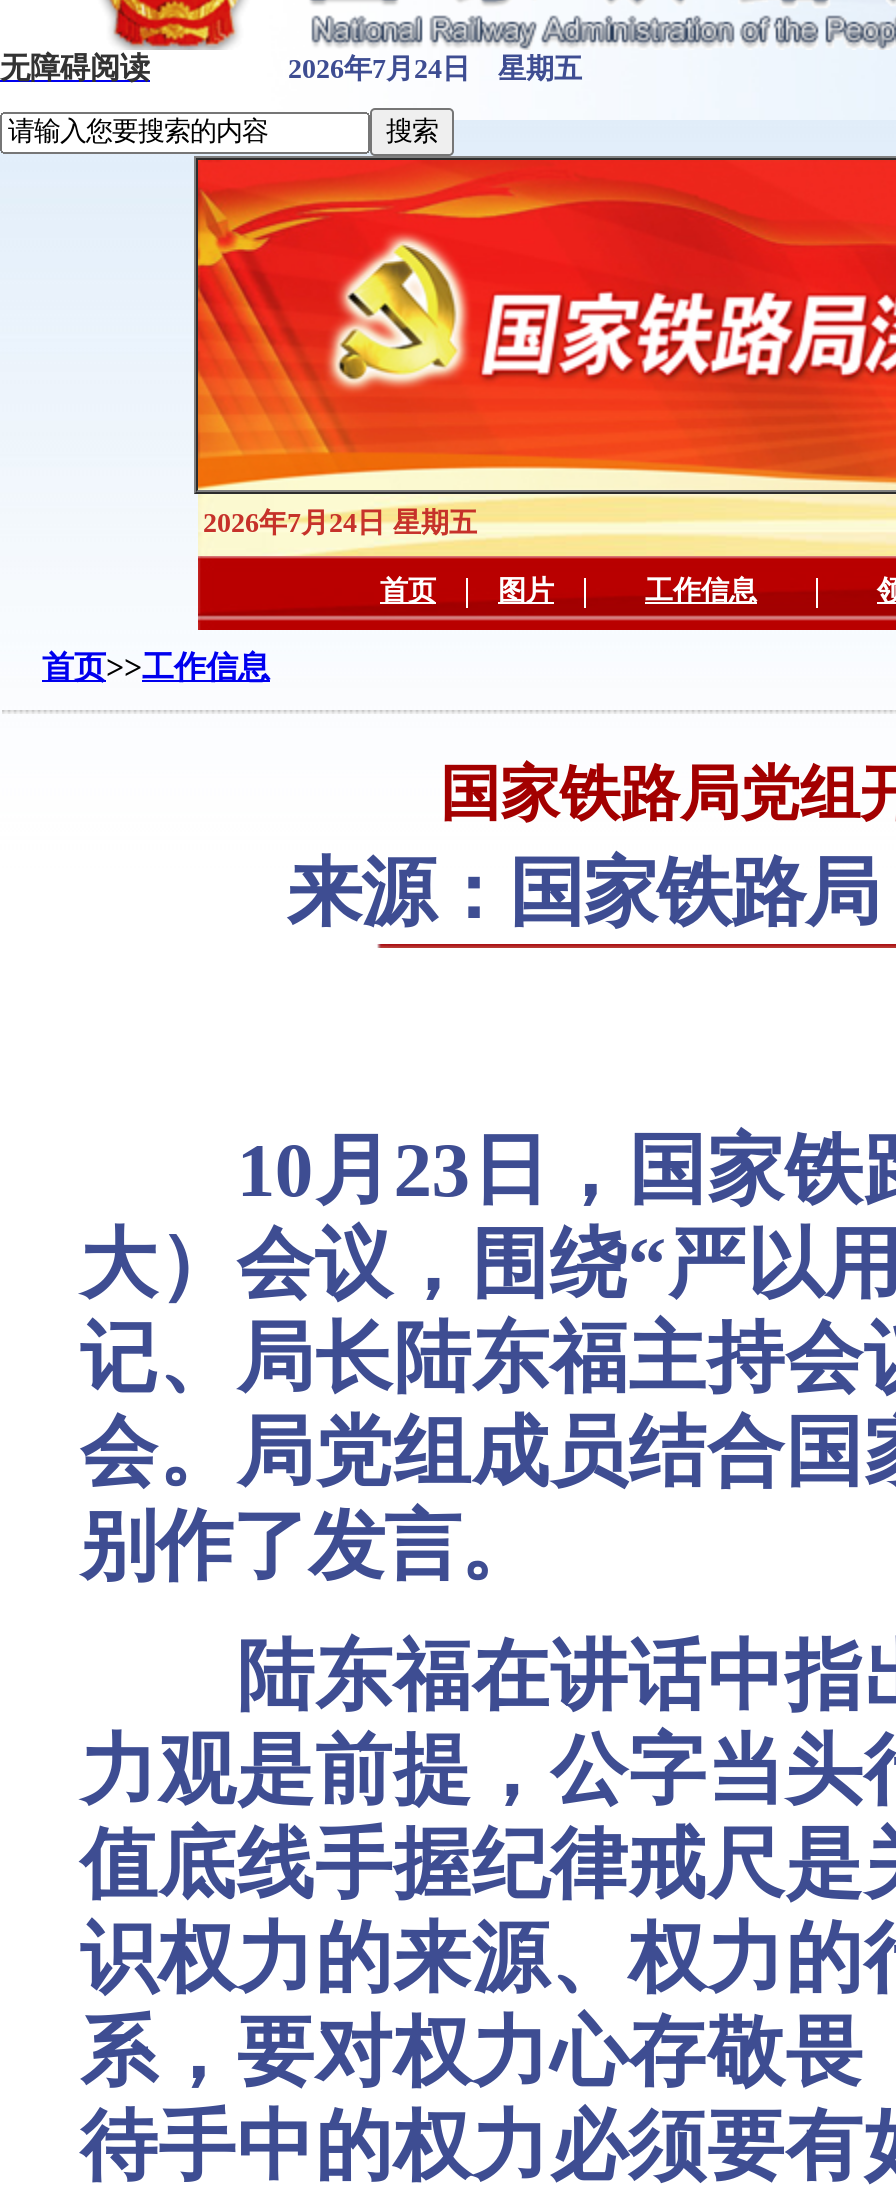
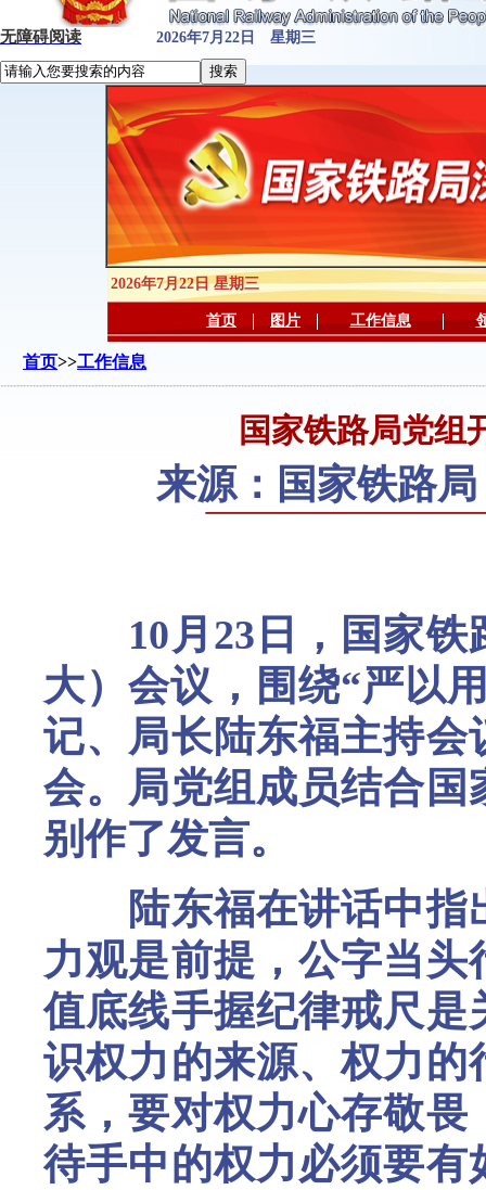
- 2026年7月24日 星期五
+ 2026年7月22日 星期三

- 2026年7月24日 星期五
+ 2026年7月22日 星期三
